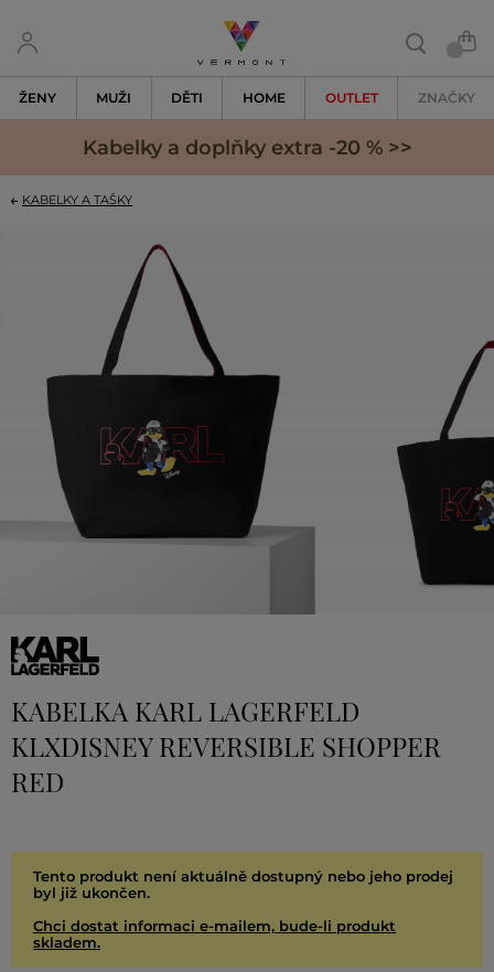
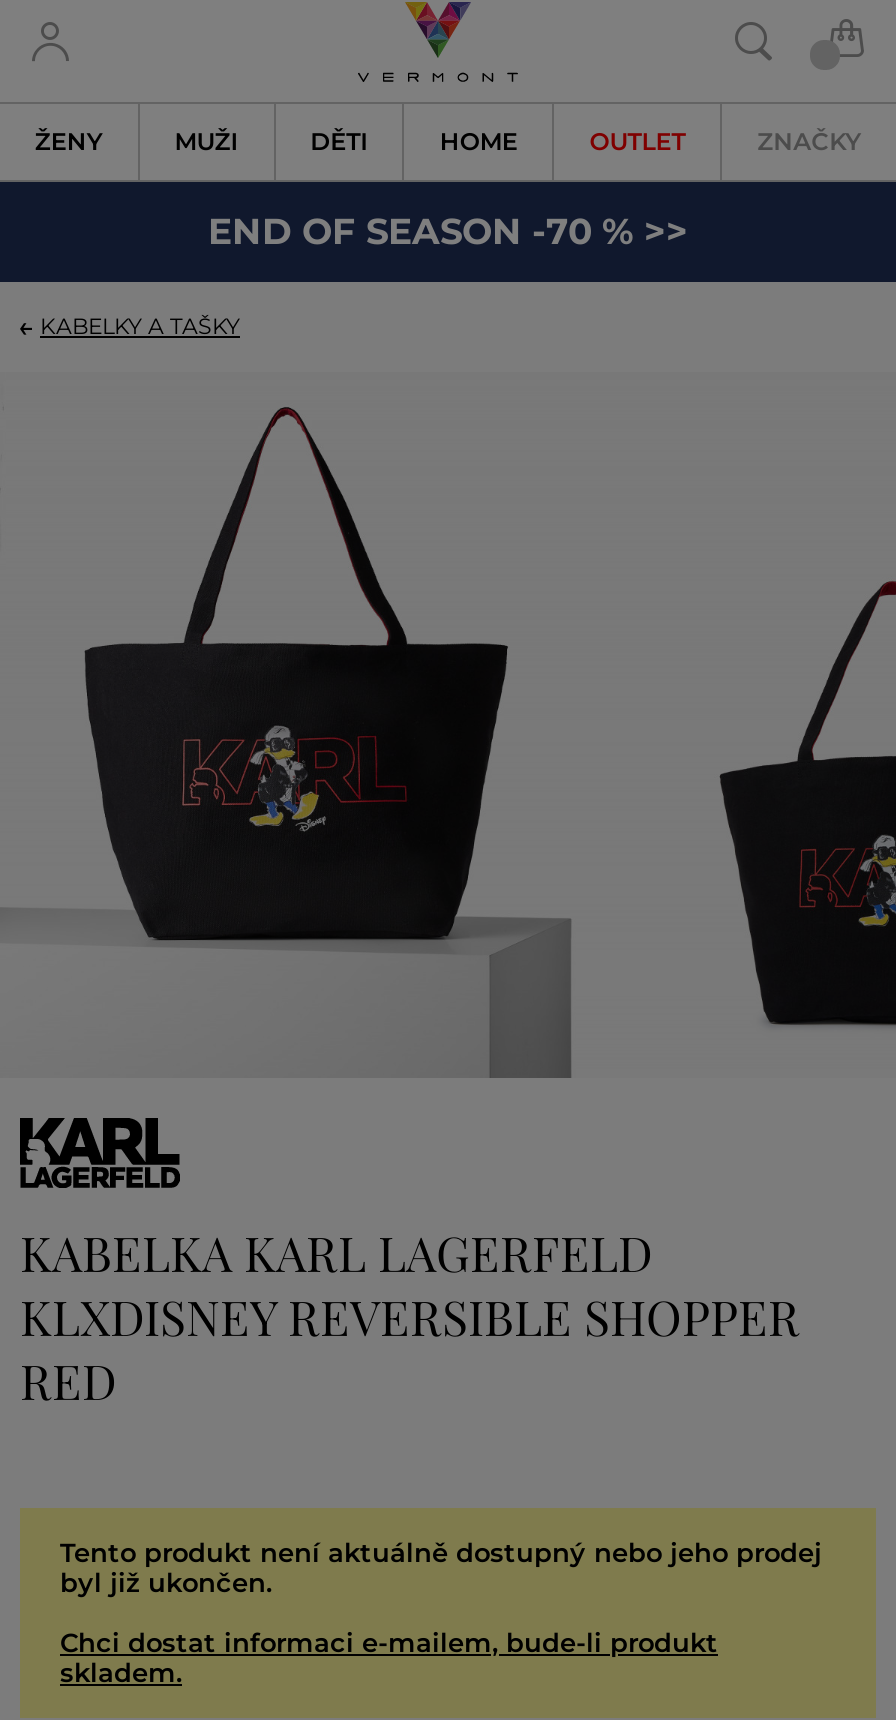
- Kabelky a doplňky extra -20 % >>
+ END OF SEASON -70 % >>
